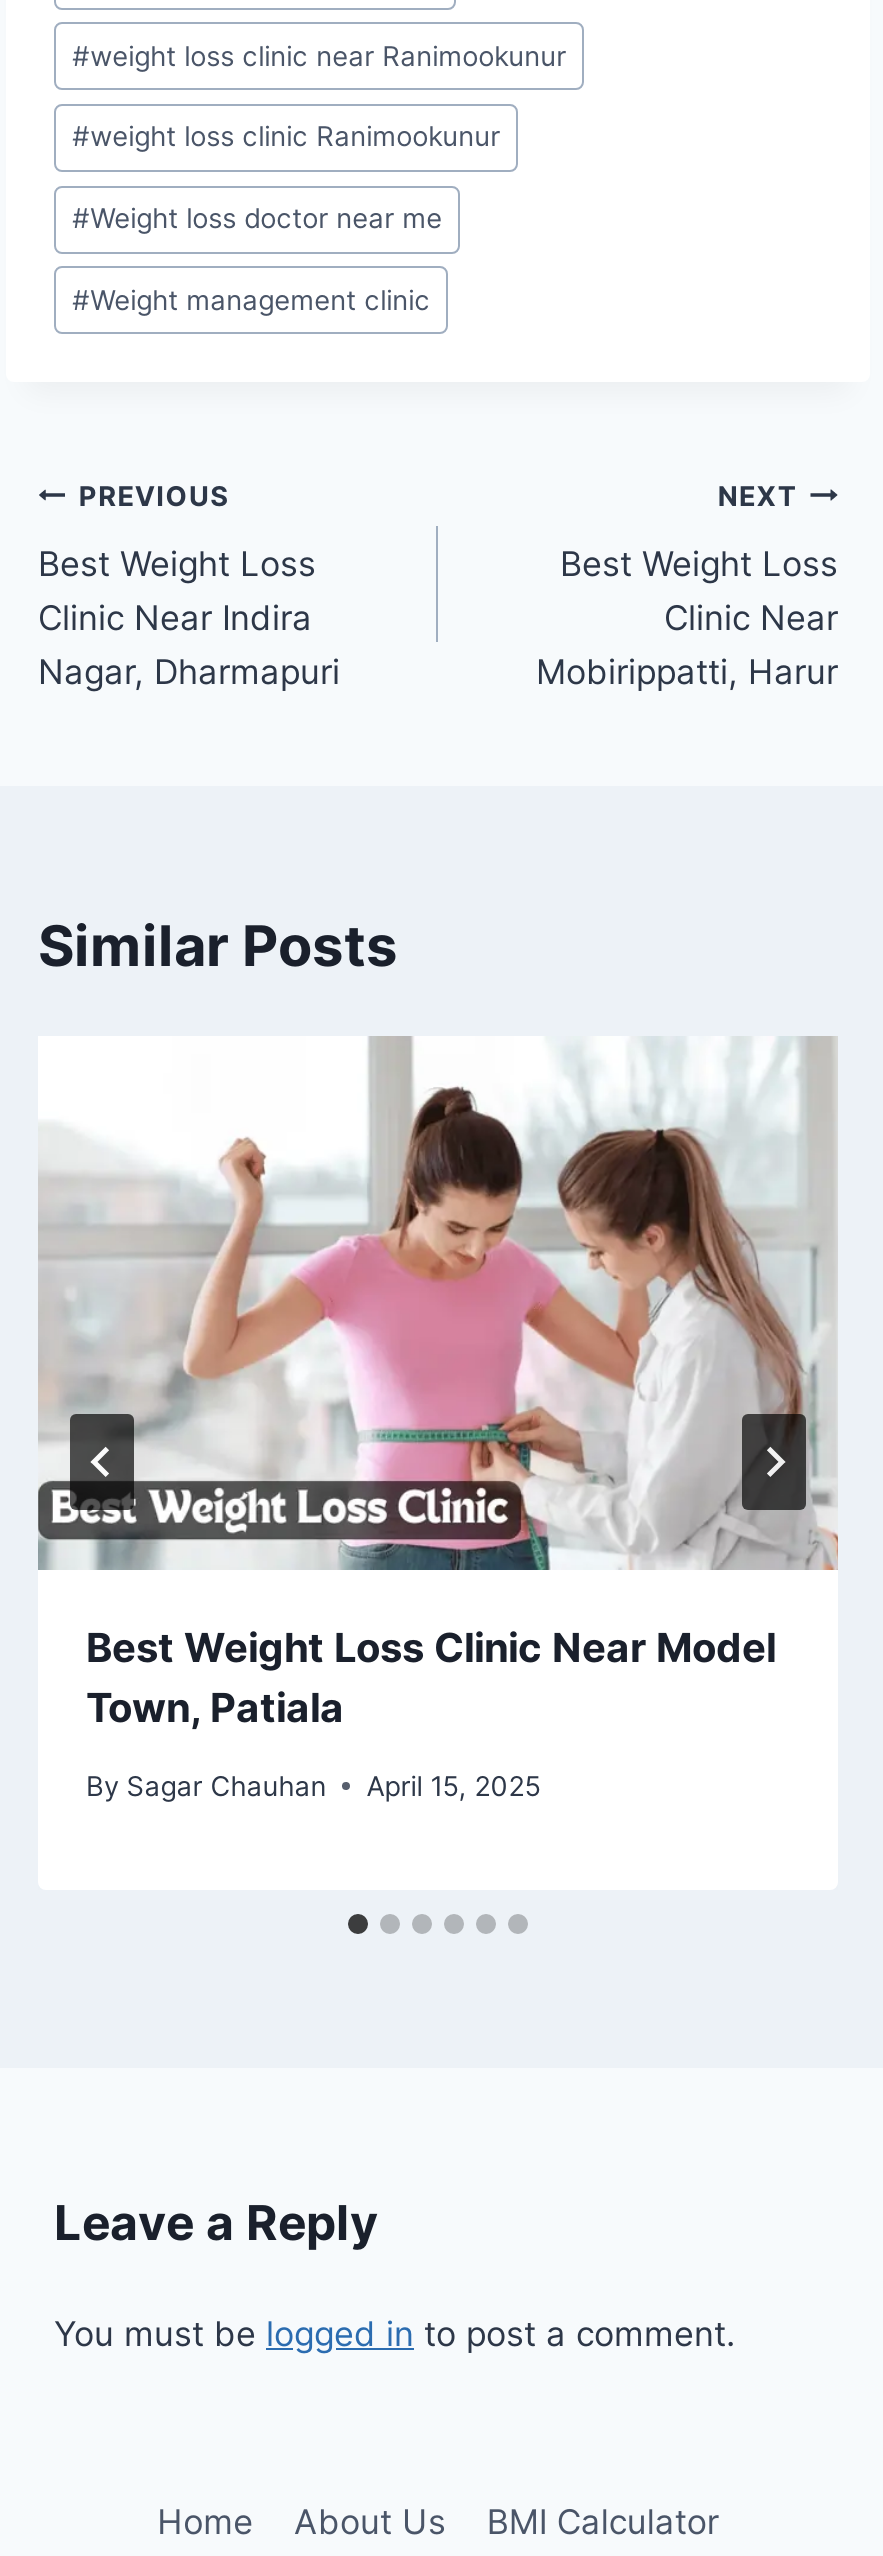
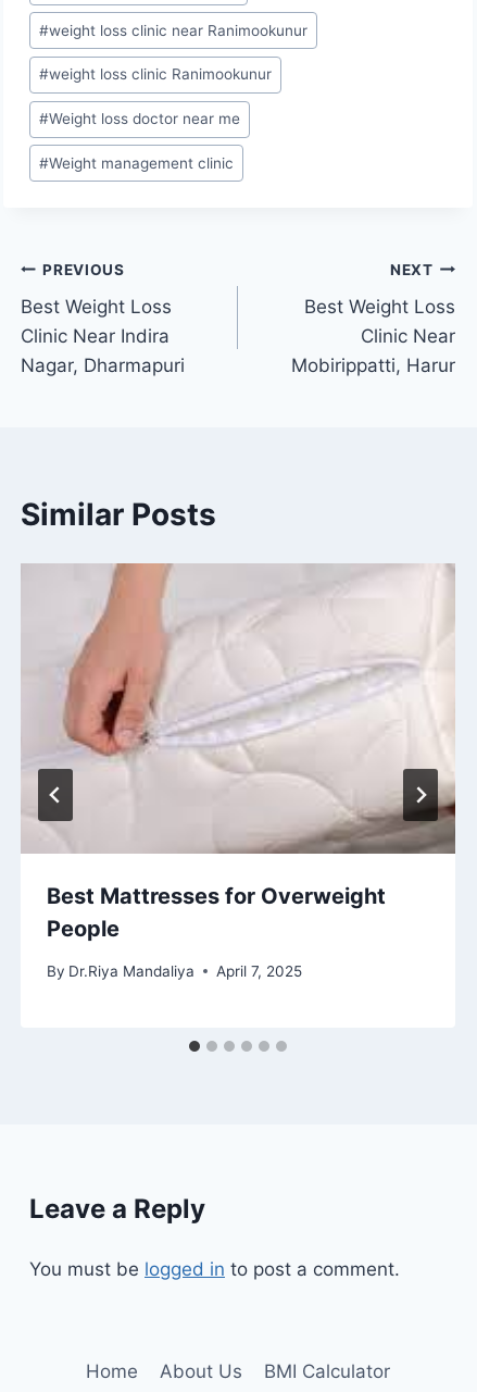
- [image]
- Best Weight Loss Clinic Near Model
- Town, Patiala
+ [image]
+ Best Mattresses for Overweight
+ People

- By Sagar Chauhan
- April 15, 2025
+ By Dr.Riya Mandaliya
+ April 7, 2025
